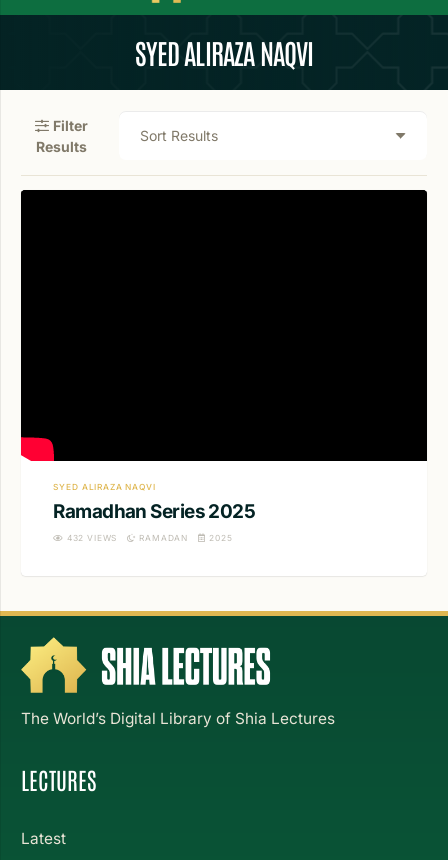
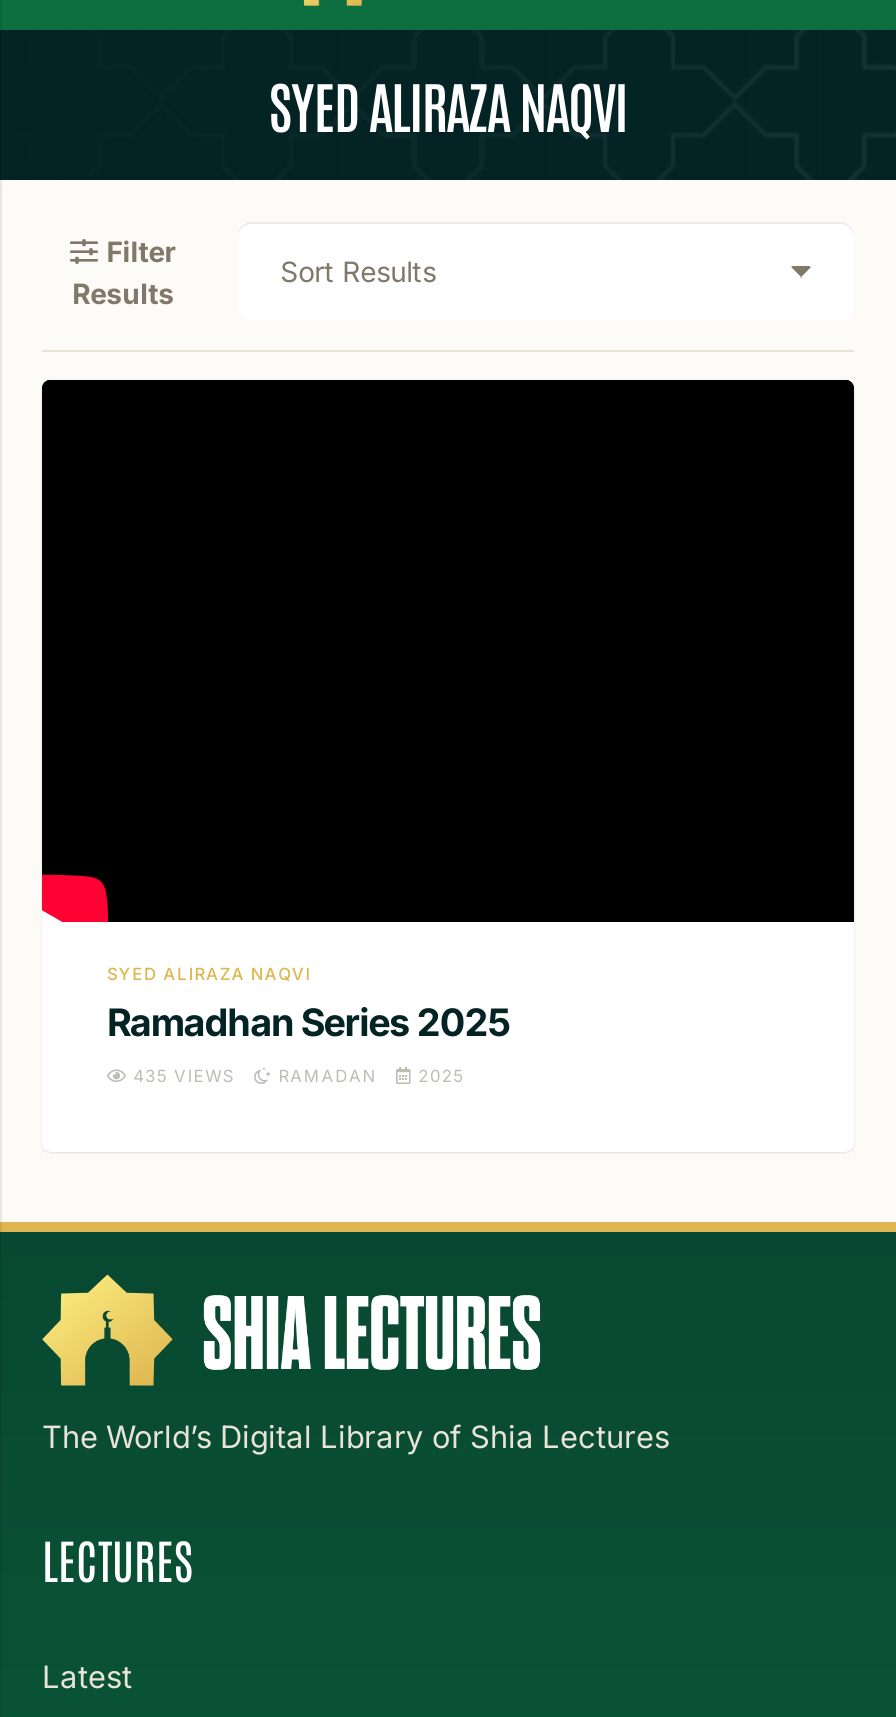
- 432 VIEWS
+ 435 VIEWS
